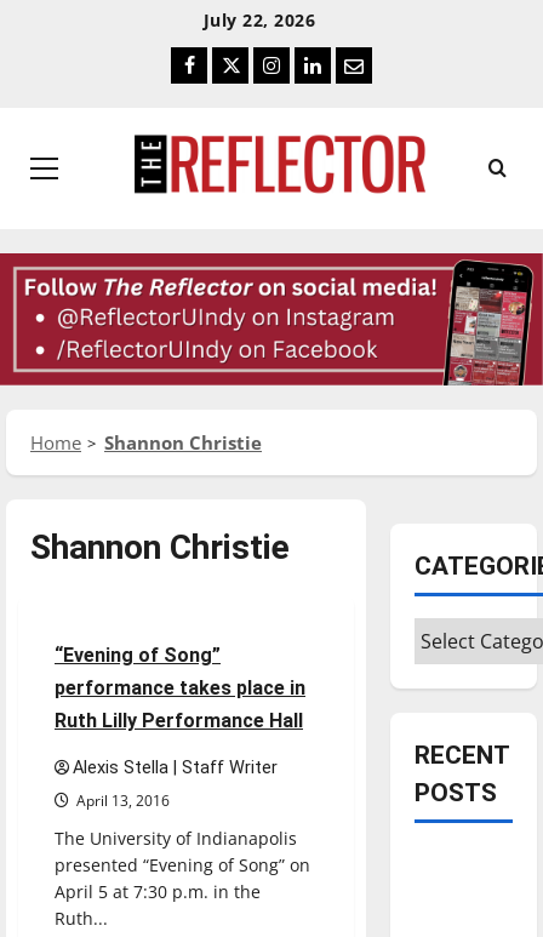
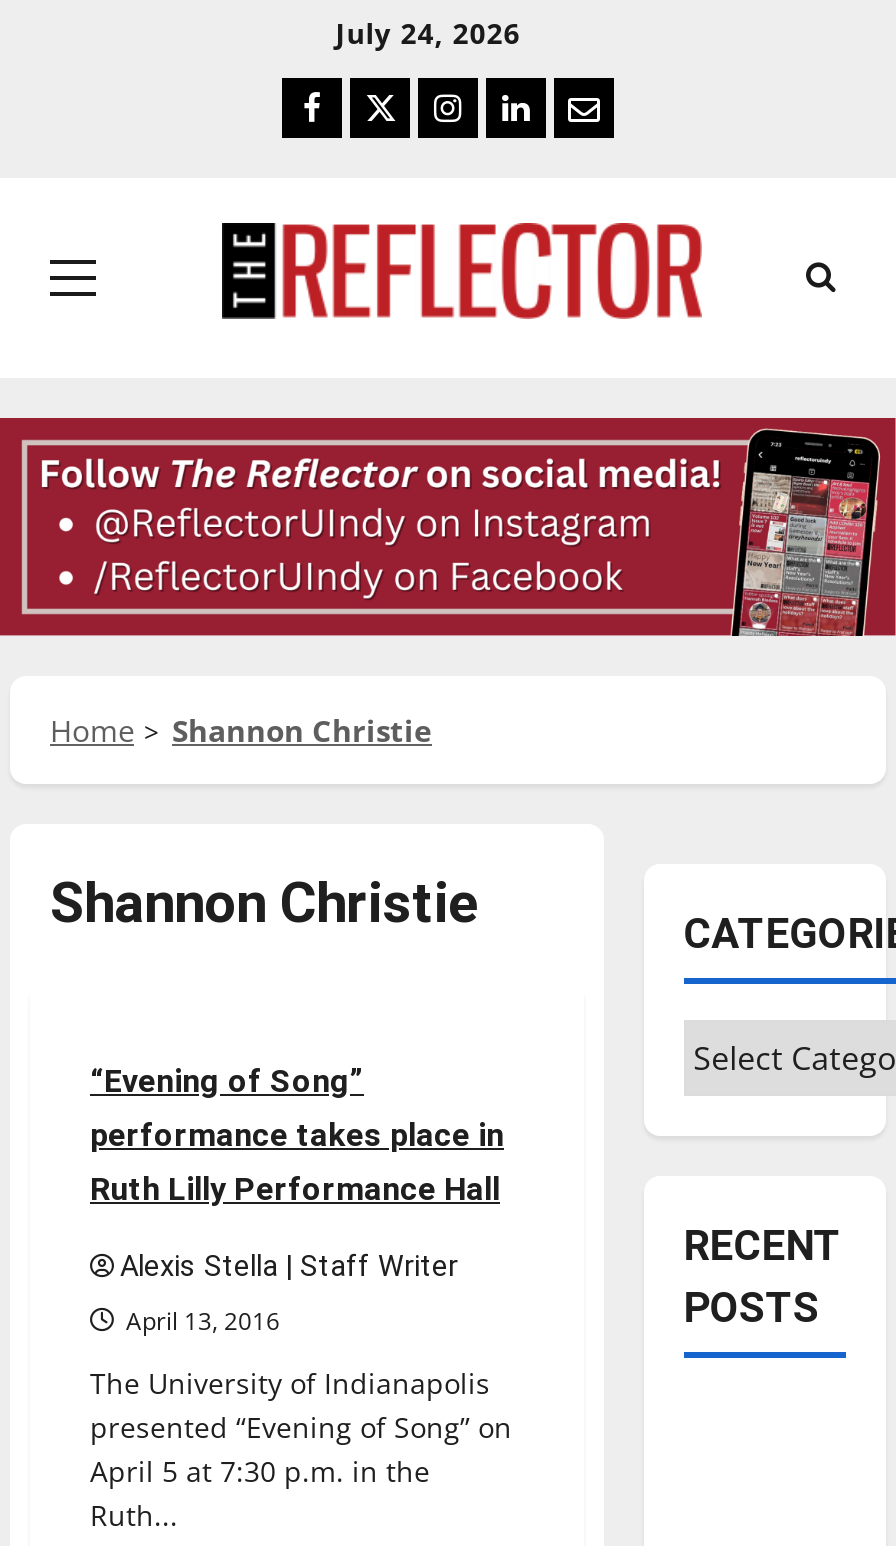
- July 22, 2026
+ July 24, 2026
